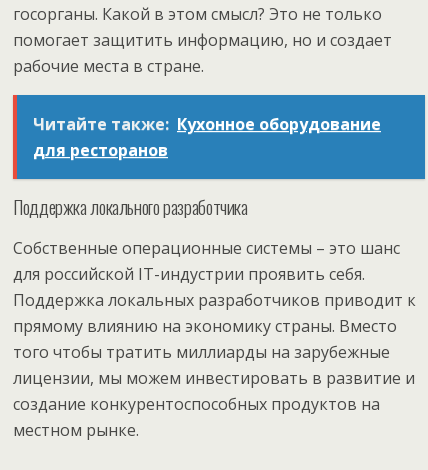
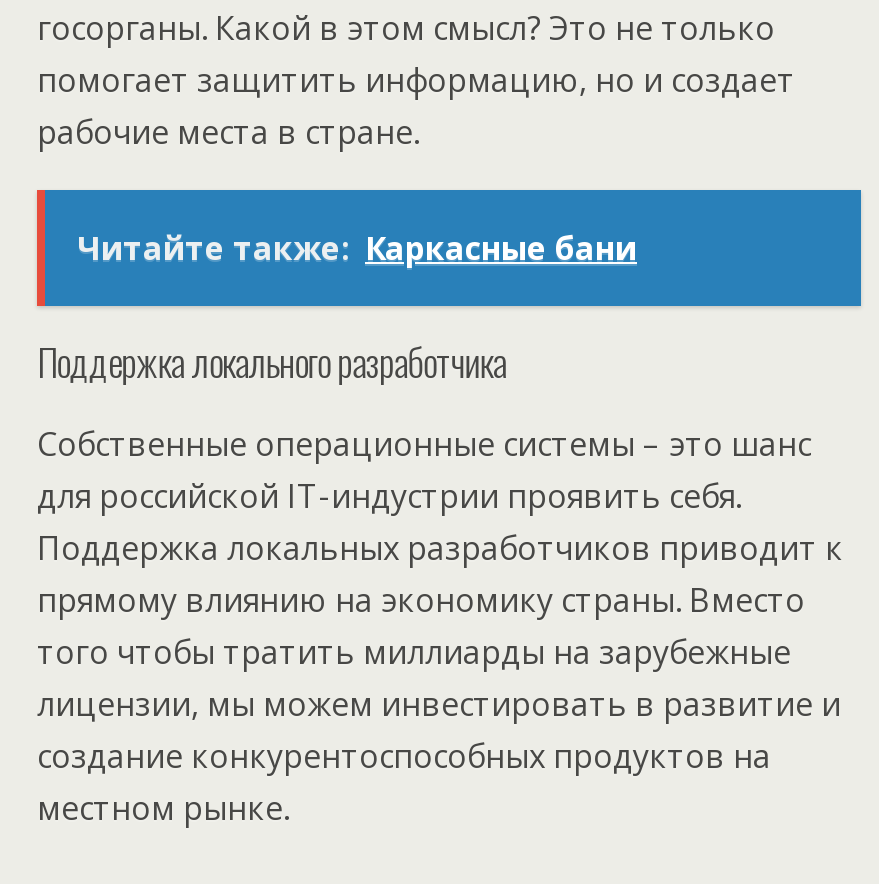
- Читайте также: Кухонное оборудование
- для ресторанов
+ Читайте также: Каркасные бани
